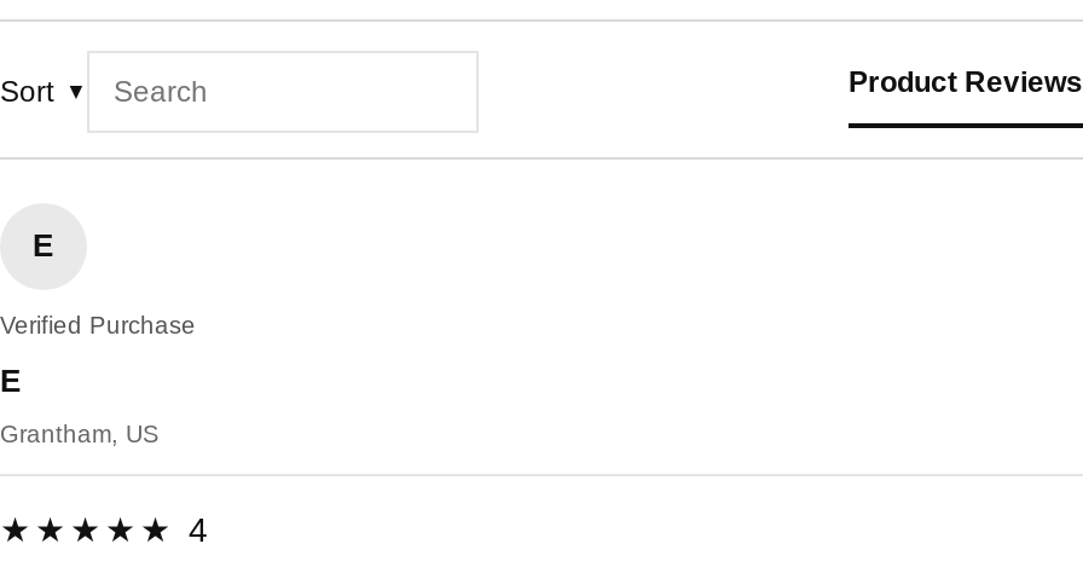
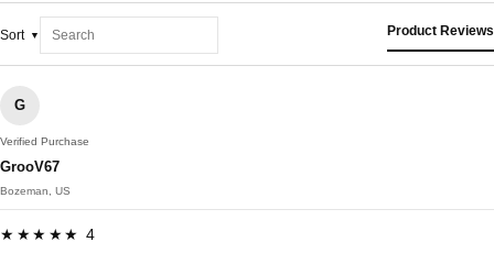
- E
+ G

- E
+ GrooV67

- Grantham, US
+ Bozeman, US
